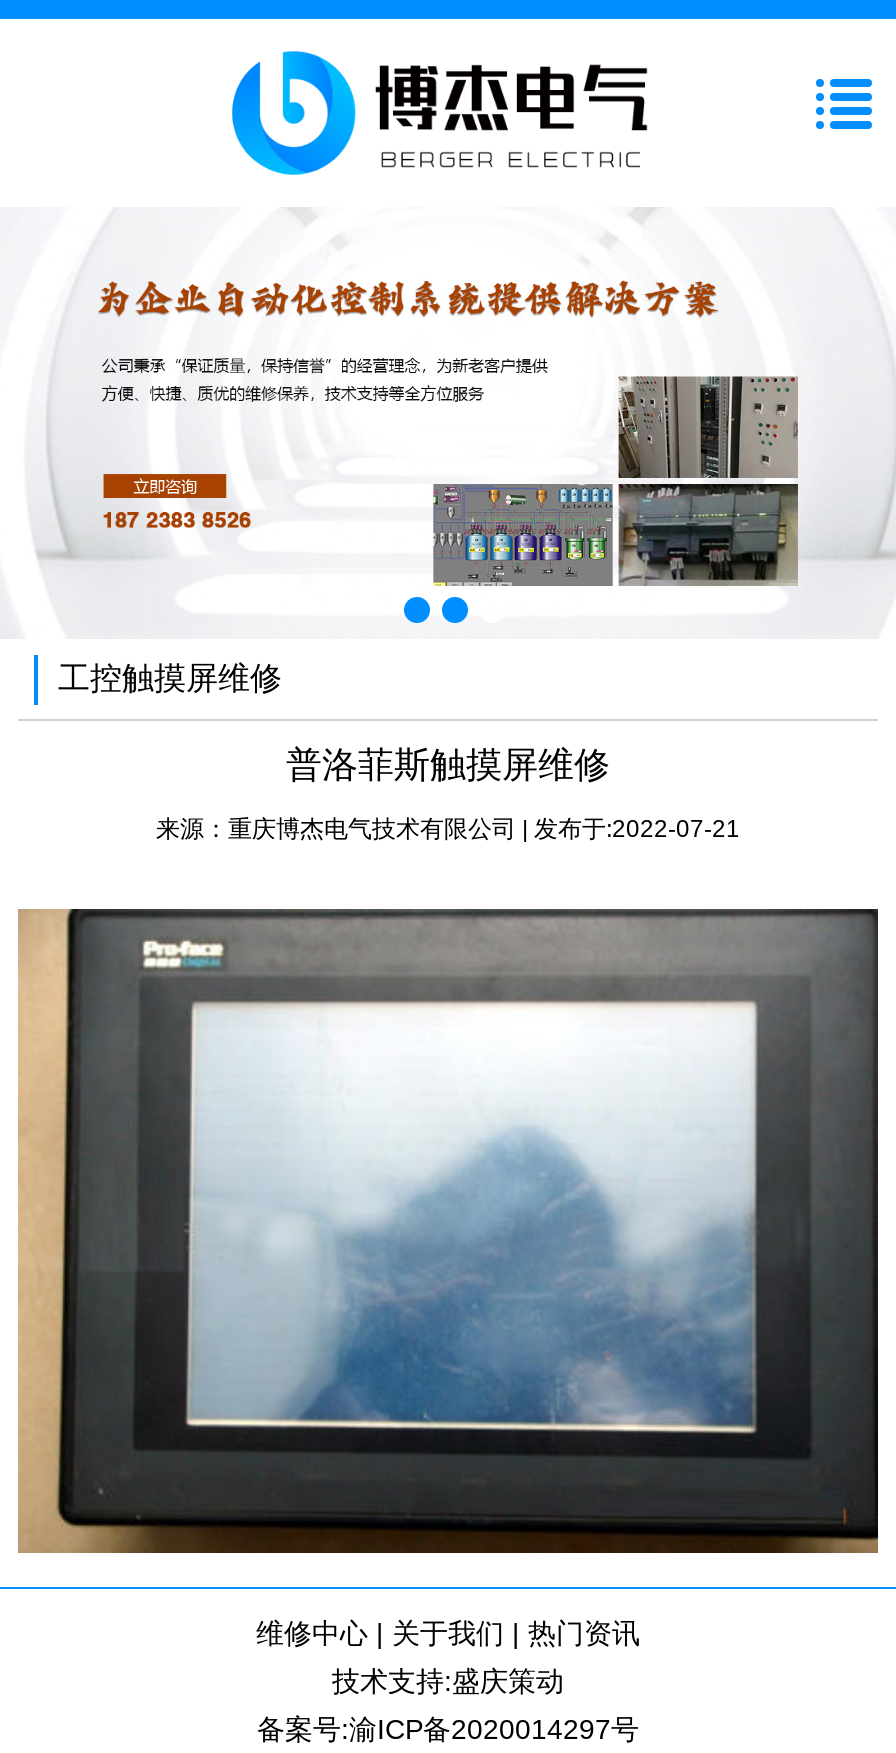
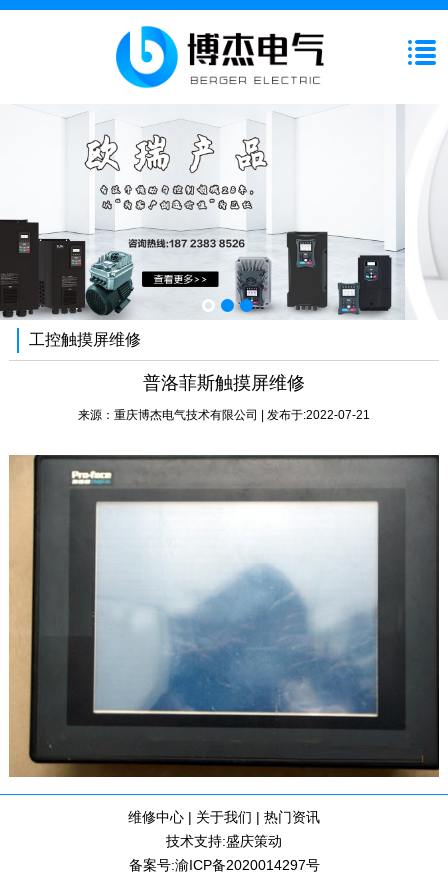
- [image]
+ [image]
